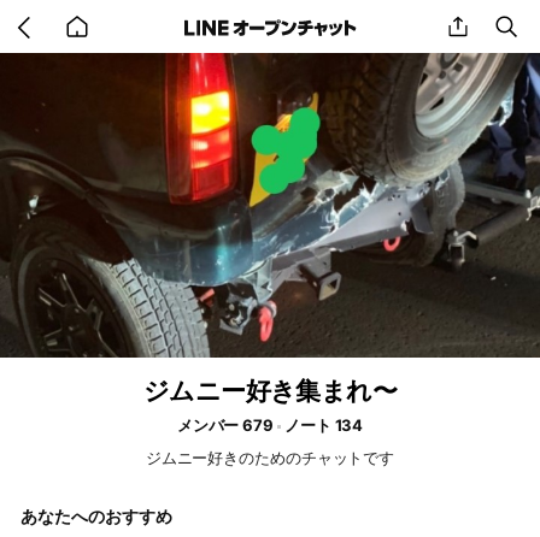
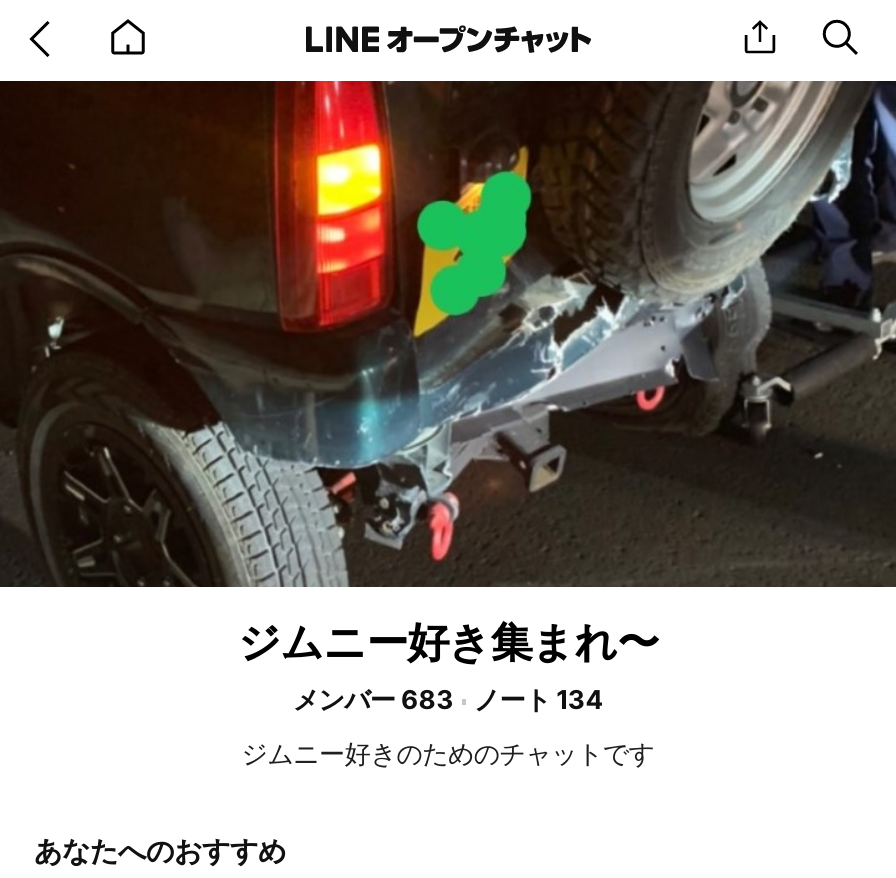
- メンバー 679 ノート 134
+ メンバー 683 ノート 134
